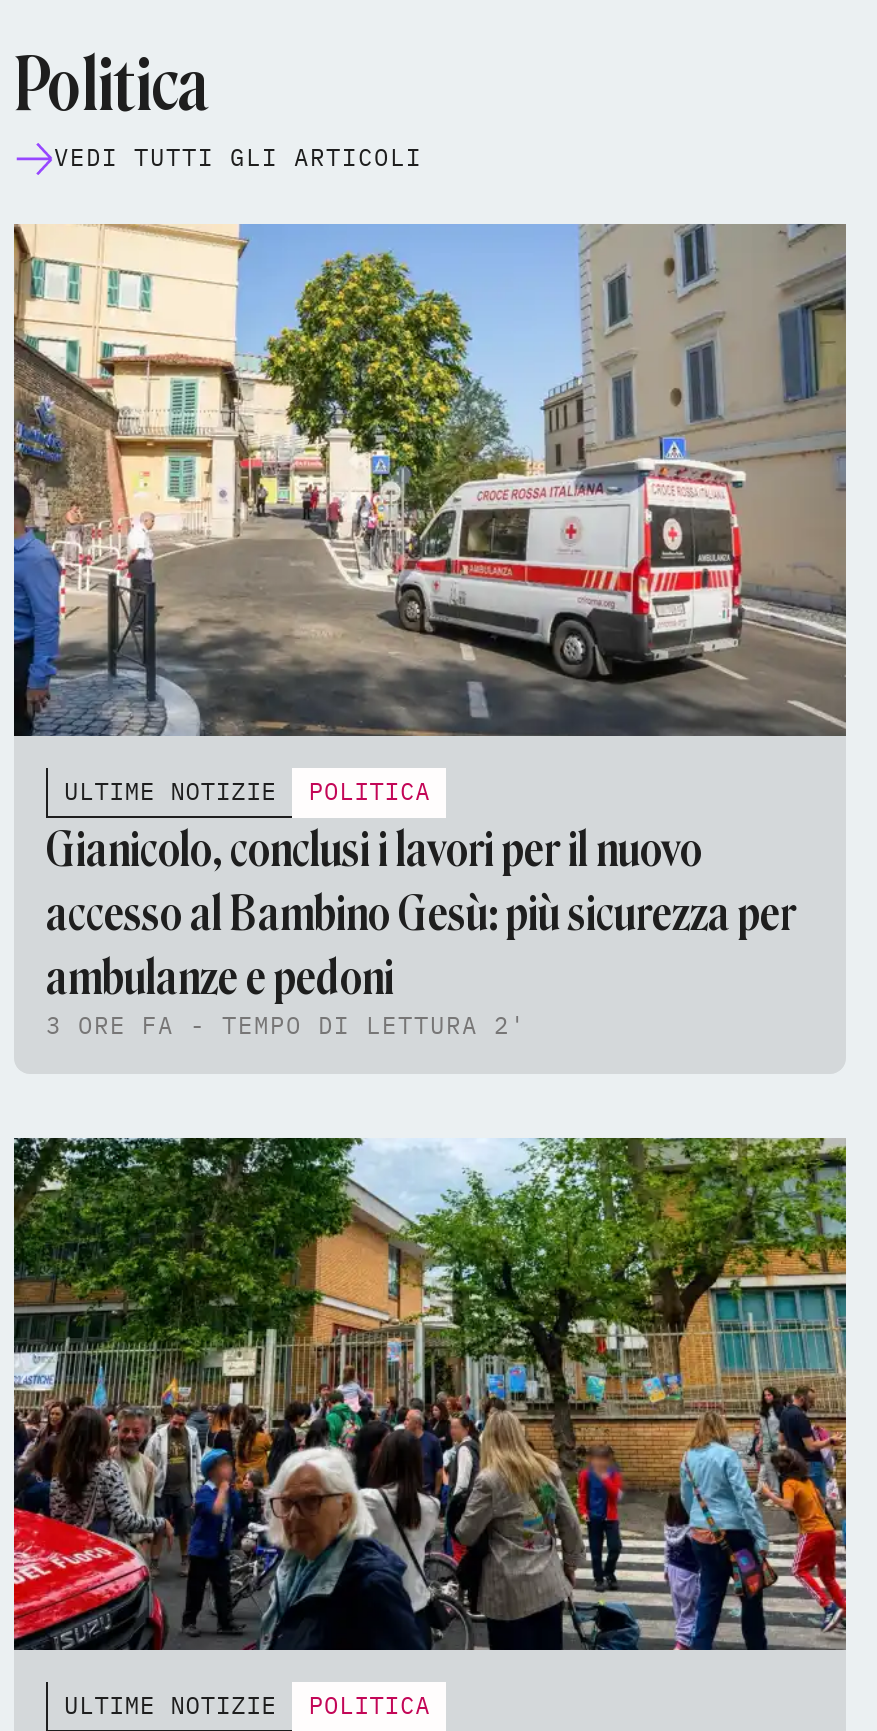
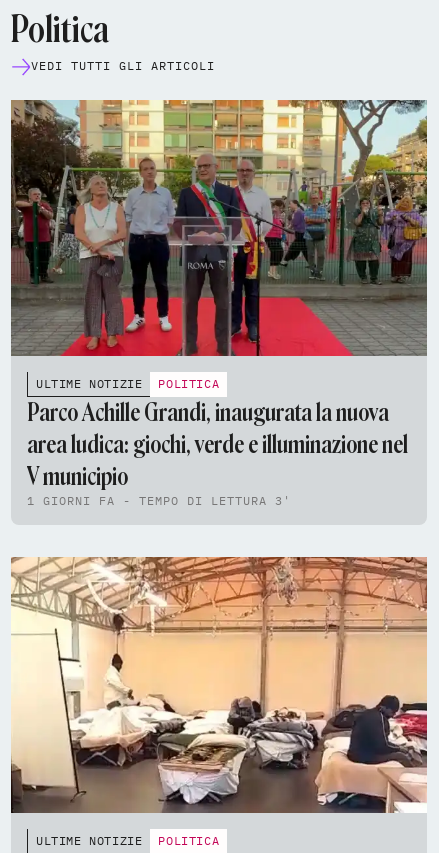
- [image]
+ [image]

- Gianicolo, conclusi i lavori per il nuovo
- accesso al Bambino Gesù: più sicurezza per
- ambulanze e pedoni
- 3 ORE FA - TEMPO DI LETTURA 2'
+ Parco Achille Grandi, inaugurata la nuova
+ area ludica: giochi, verde e illuminazione nel
+ V municipio
+ 1 GIORNI FA - TEMPO DI LETTURA 3'

- [image]
+ [image]
